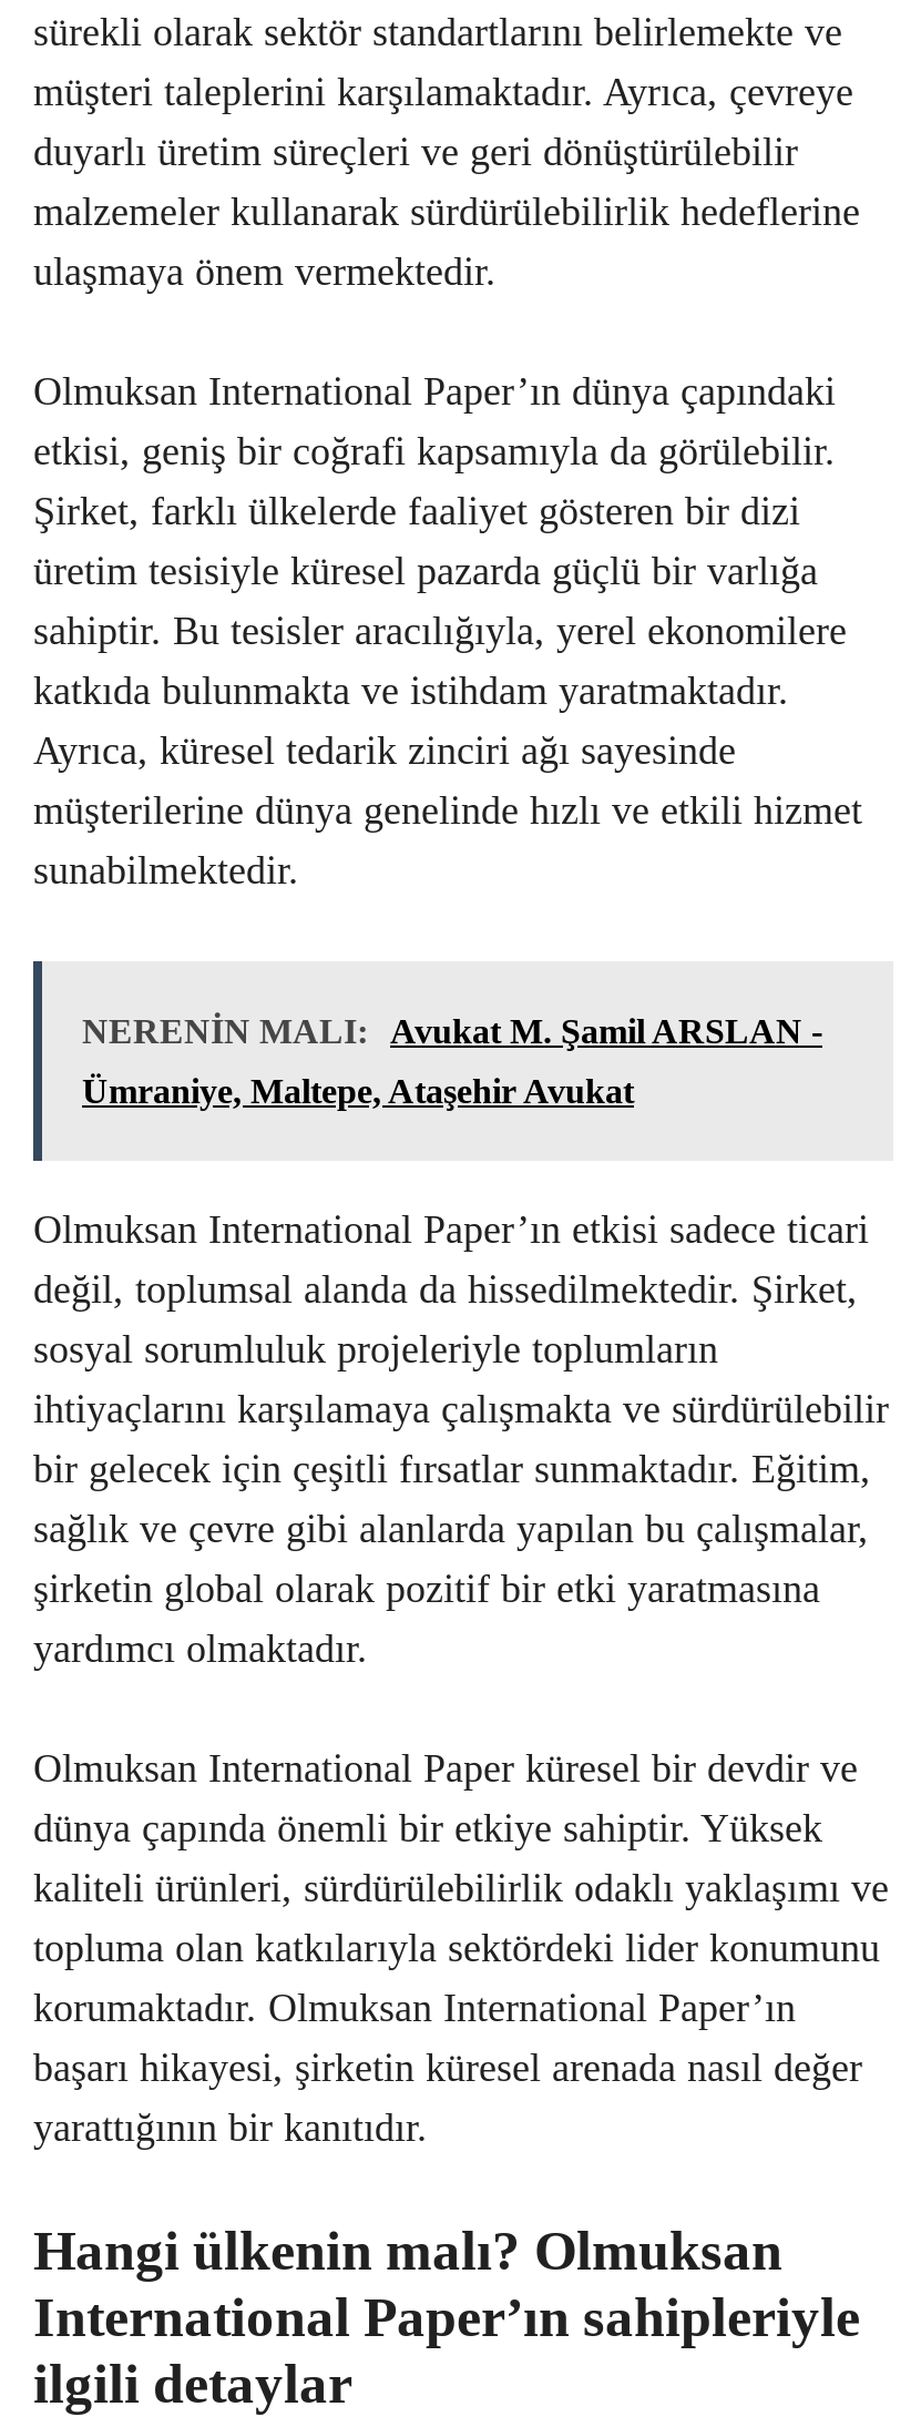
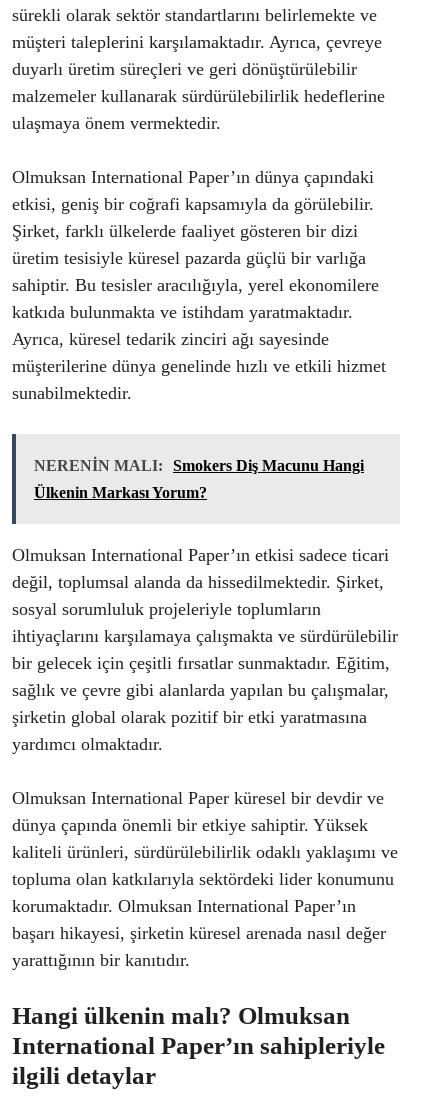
- NERENİN MALI: Avukat M. Şamil ARSLAN -
+ NERENİN MALI: Smokers Diş Macunu Hangi

- Ümraniye, Maltepe, Ataşehir Avukat
+ Ülkenin Markası Yorum?
